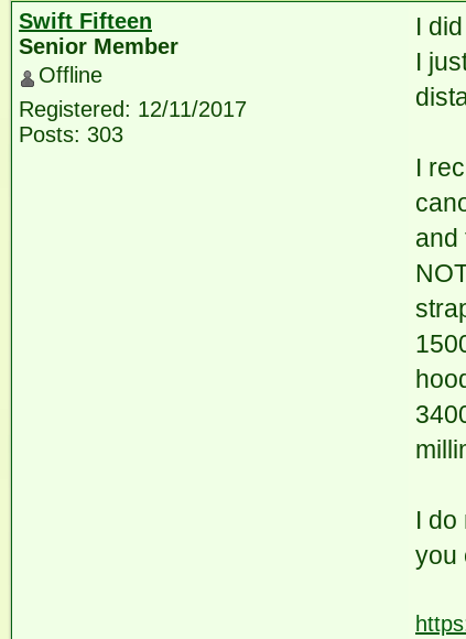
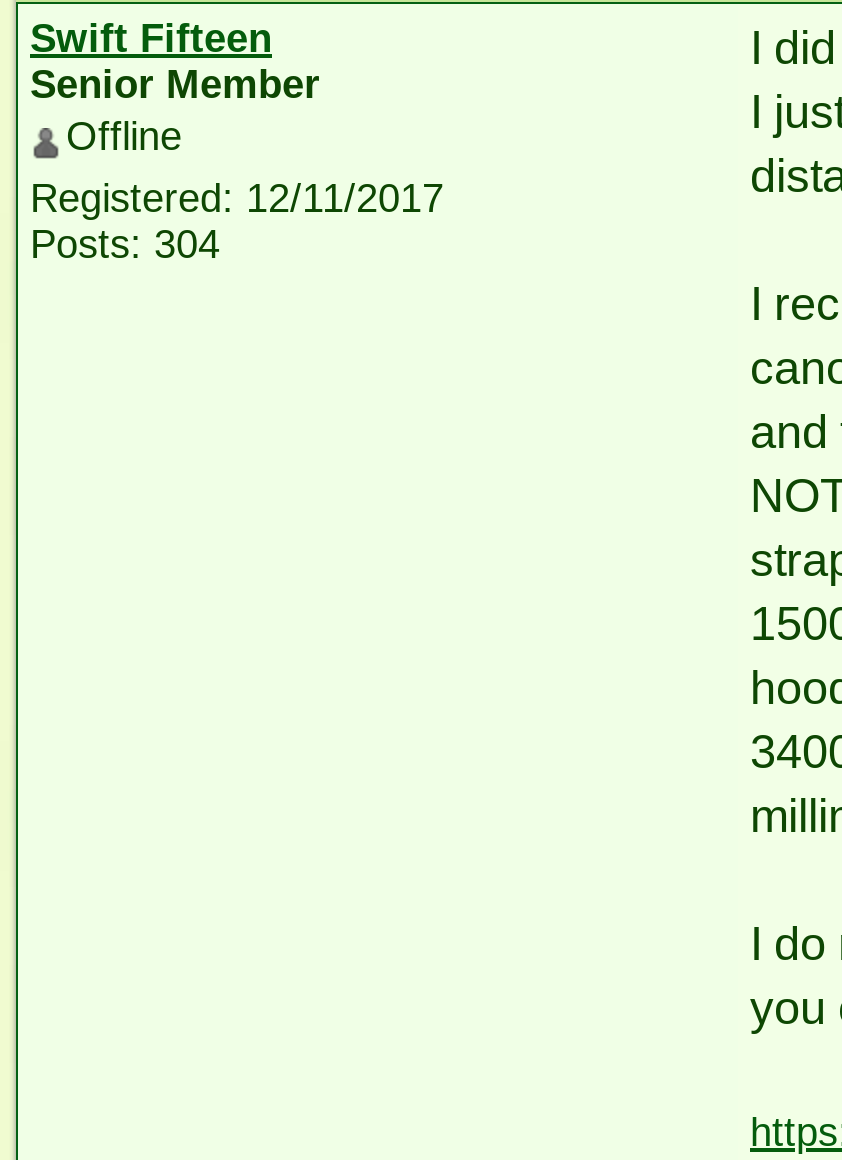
- Posts: 303
+ Posts: 304
